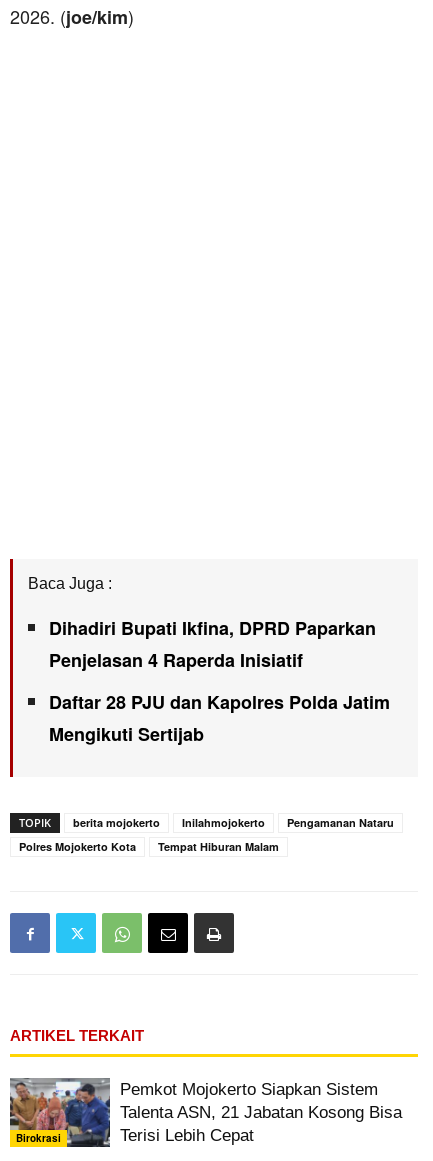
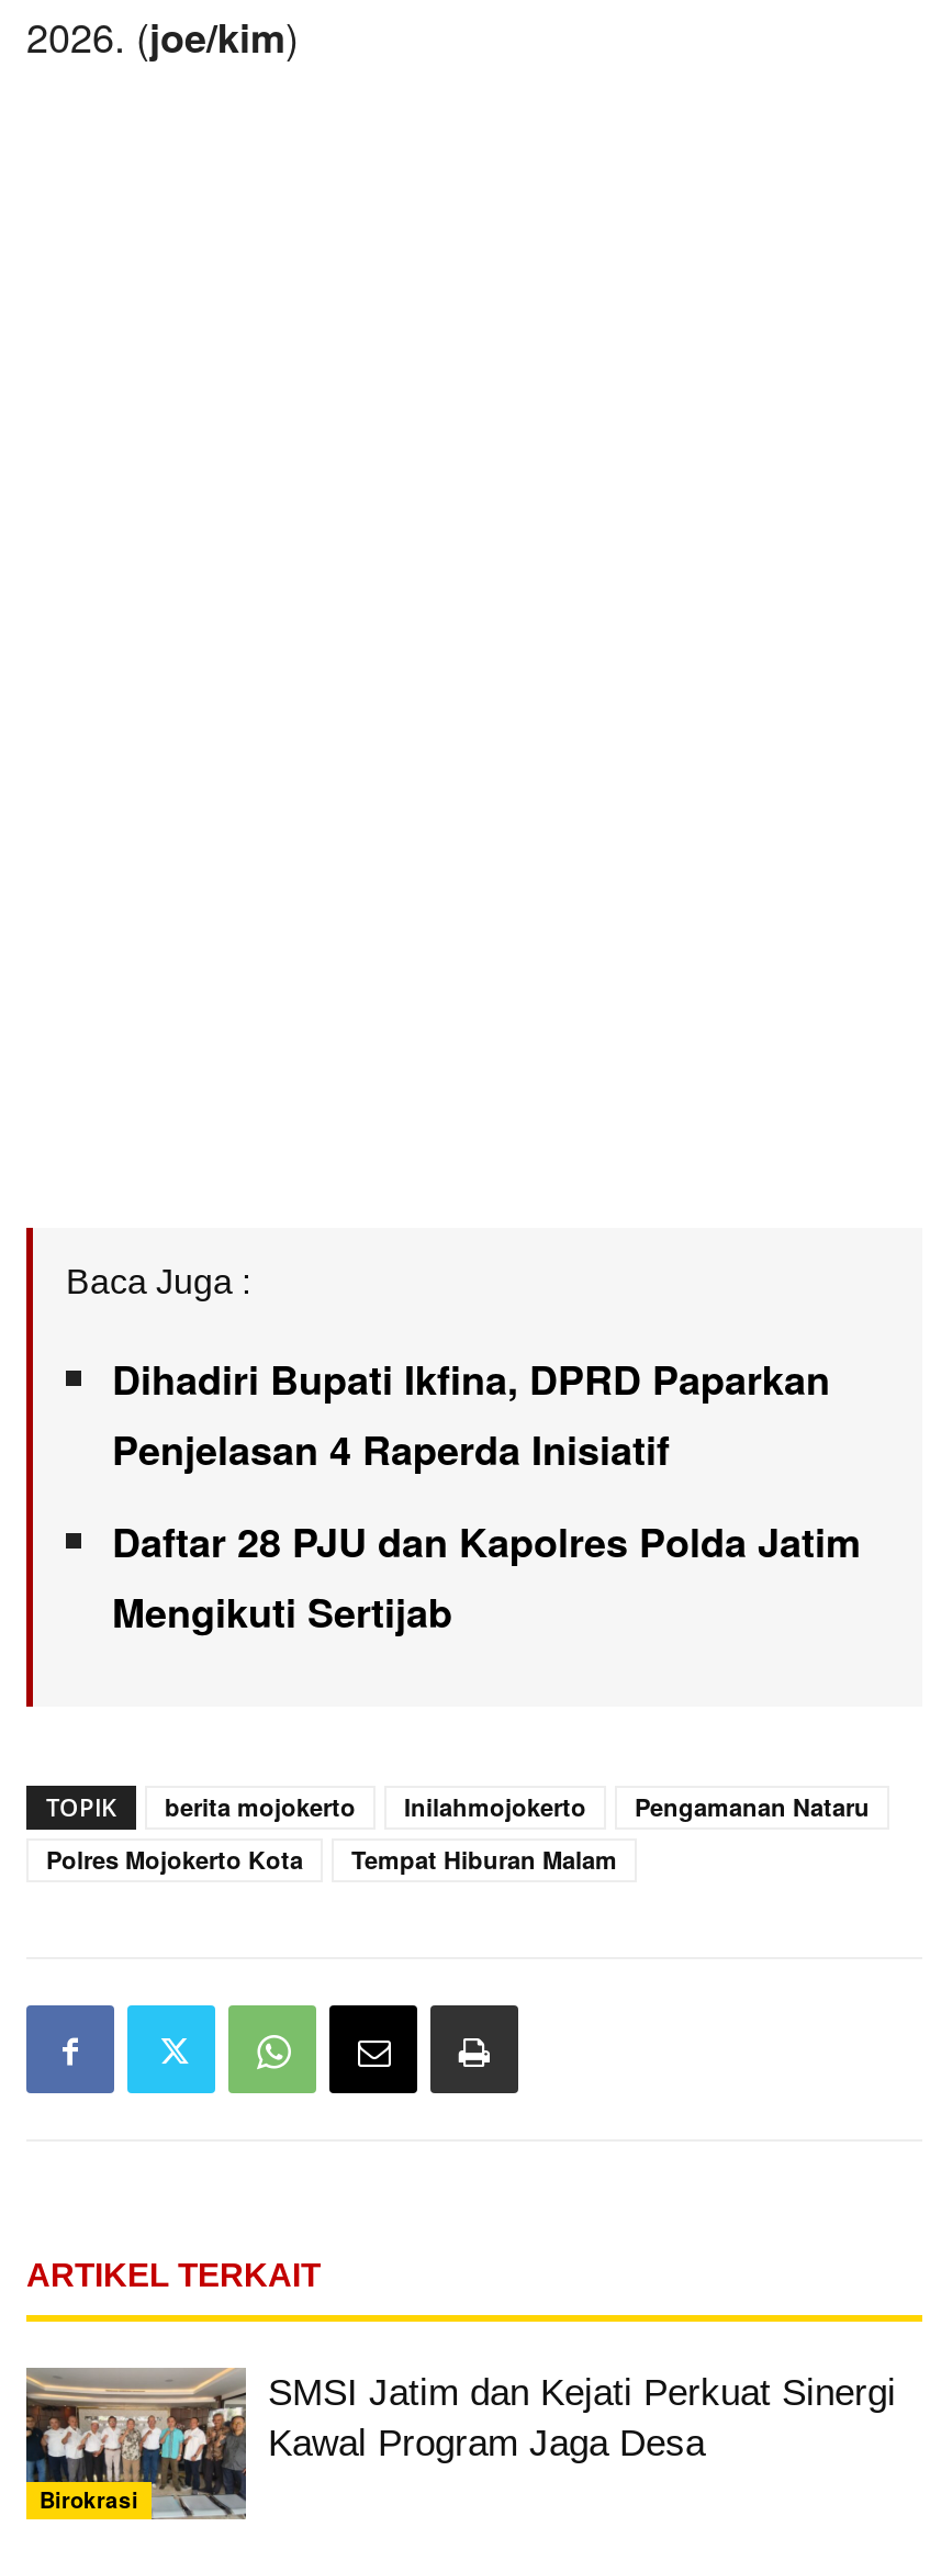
- [image]
- Pemkot Mojokerto Siapkan Sistem
- Talenta ASN, 21 Jabatan Kosong Bisa
- Terisi Lebih Cepat
+ [image]
+ SMSI Jatim dan Kejati Perkuat Sinergi
+ Kawal Program Jaga Desa
